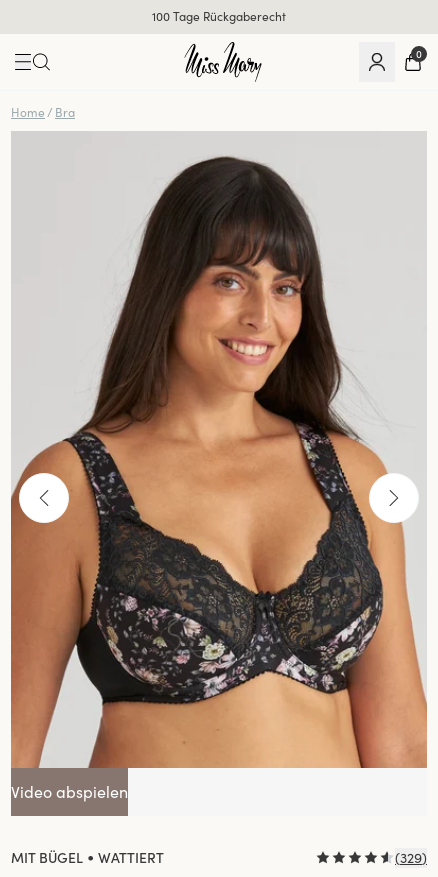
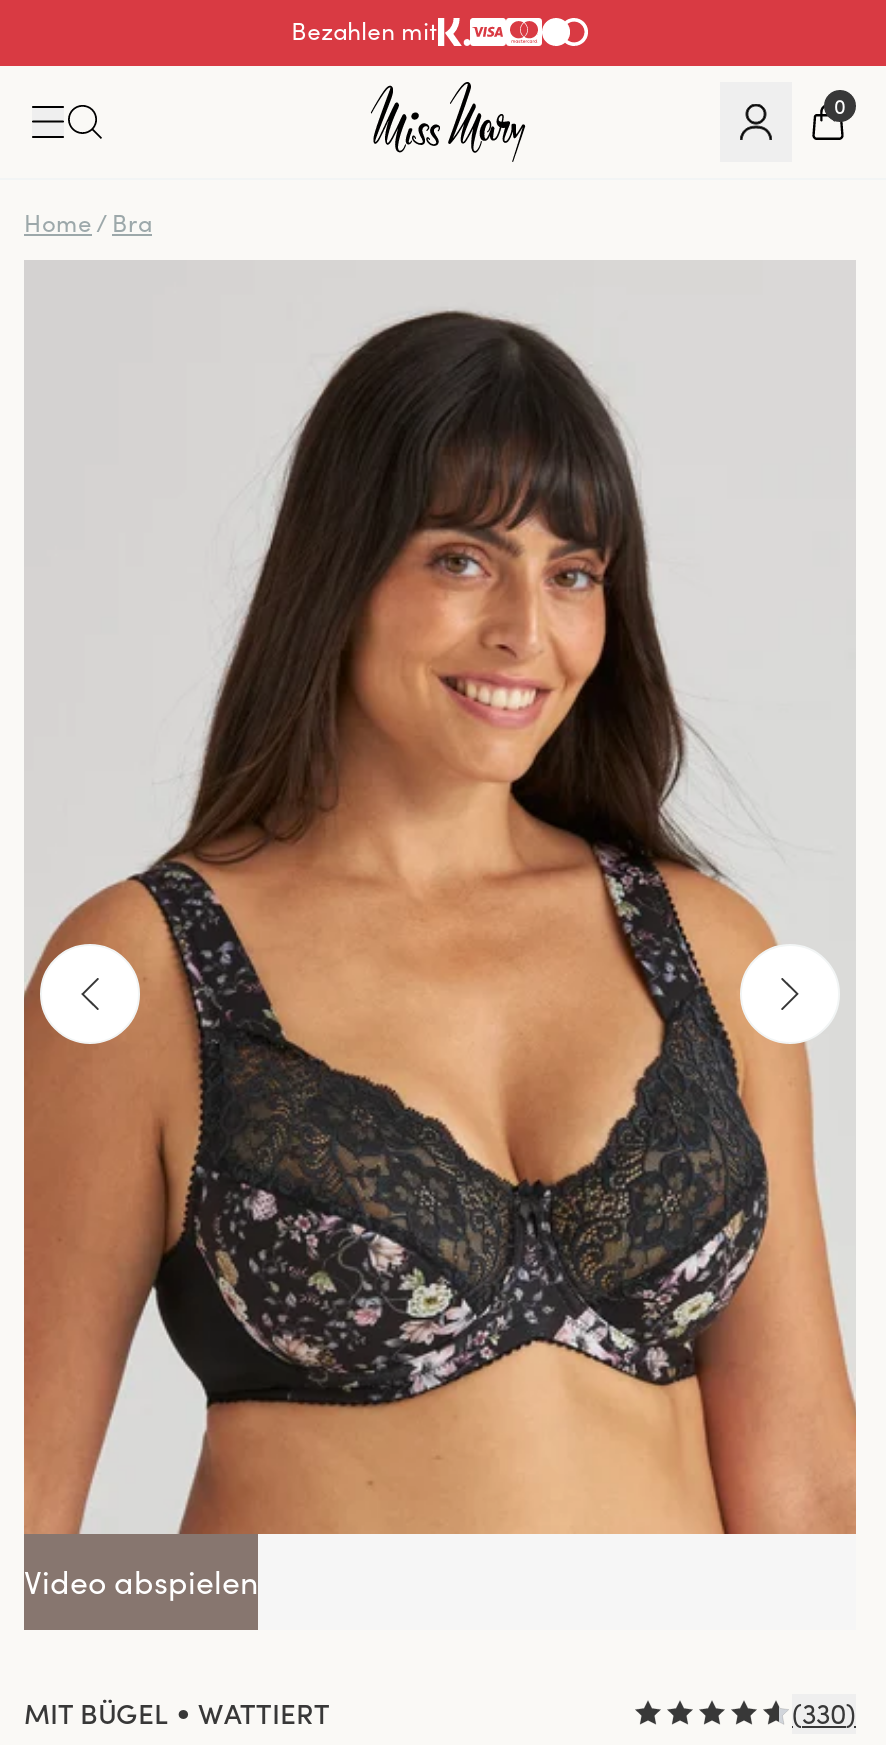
- 100 Tage Rückgaberecht
+ Bezahlen mit

- (329)
+ (330)
